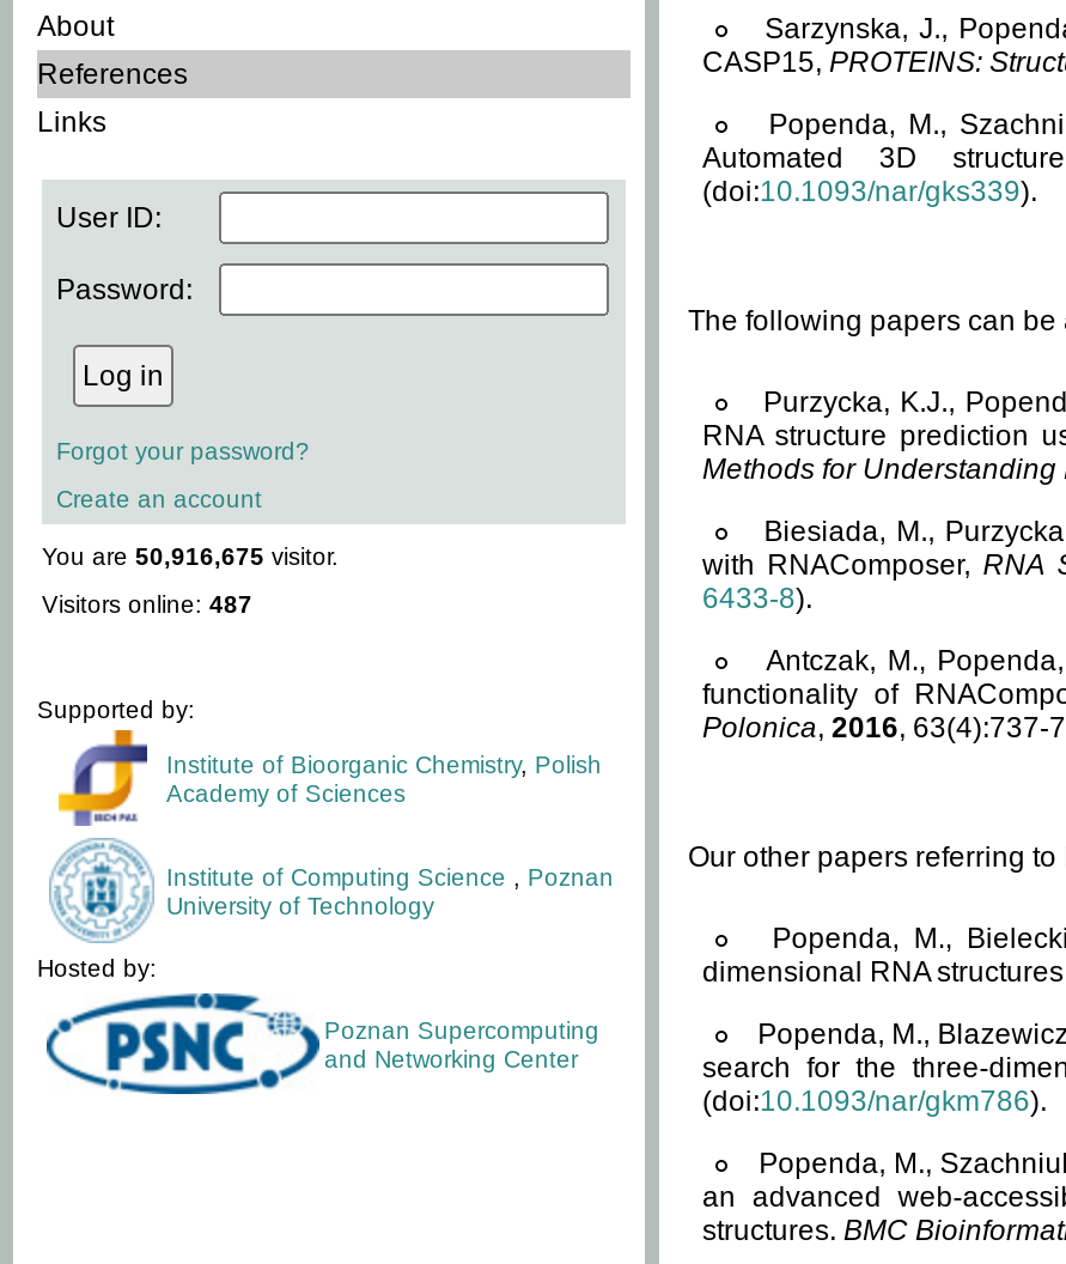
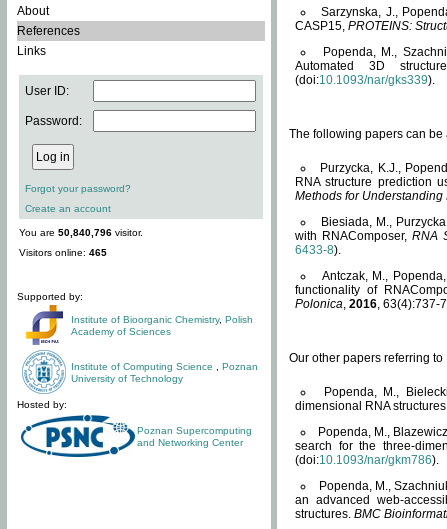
- You are 50,916,675 visitor.
+ You are 50,840,796 visitor.

- Visitors online: 487
+ Visitors online: 465
